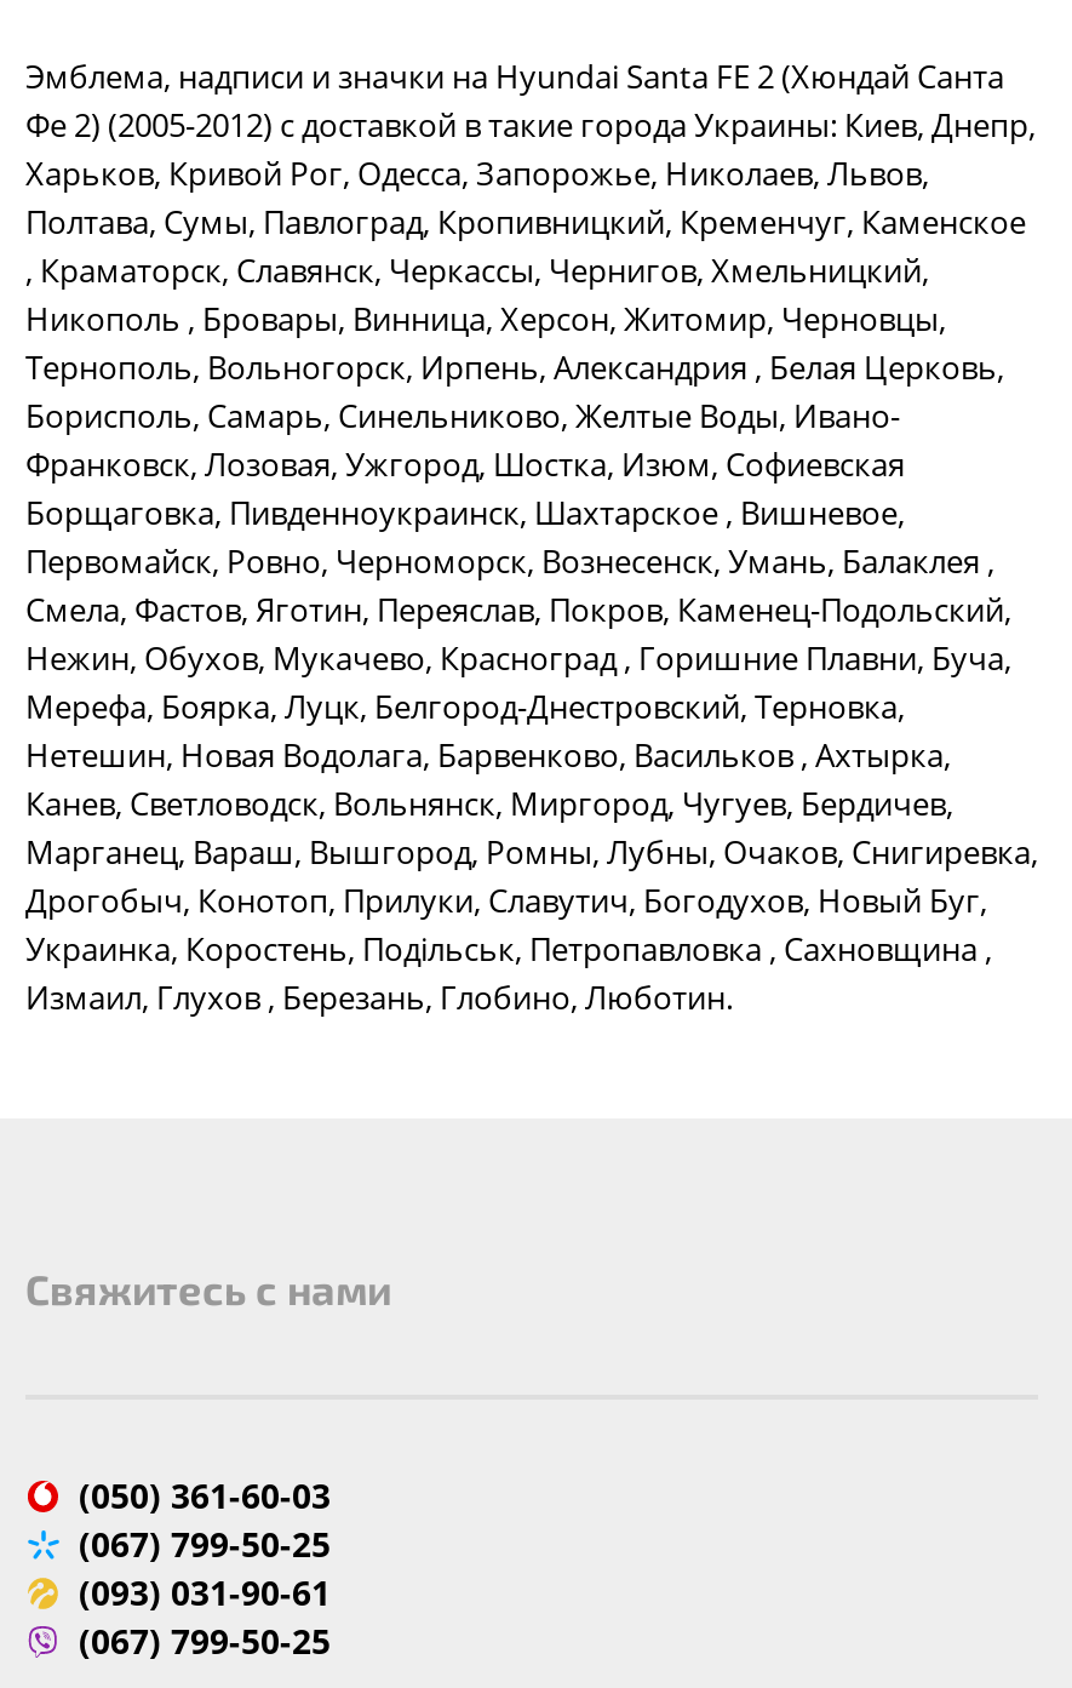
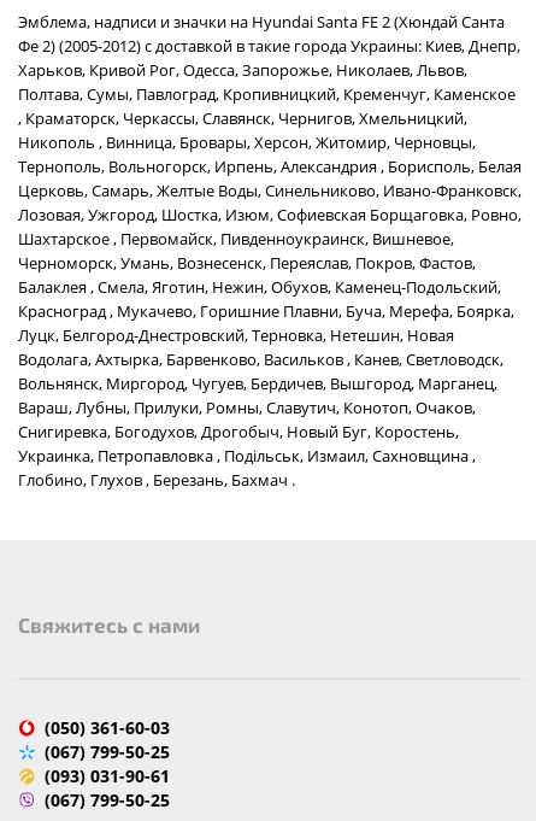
- , Краматорск, Славянск, Черкассы, Чернигов, Хмельницкий,
- Никополь , Бровары, Винница, Херсон, Житомир, Черновцы,
- Тернополь, Вольногорск, Ирпень, Александрия , Белая Церковь,
- Борисполь, Самарь, Синельниково, Желтые Воды, Ивано-
- Франковск, Лозовая, Ужгород, Шостка, Изюм, Софиевская
- Борщаговка, Пивденноукраинск, Шахтарское , Вишневое,
- Первомайск, Ровно, Черноморск, Вознесенск, Умань, Балаклея ,
- Смела, Фастов, Яготин, Переяслав, Покров, Каменец-Подольский,
- Нежин, Обухов, Мукачево, Красноград , Горишние Плавни, Буча,
- Мерефа, Боярка, Луцк, Белгород-Днестровский, Терновка,
- Нетешин, Новая Водолага, Барвенково, Васильков , Ахтырка,
- Канев, Светловодск, Вольнянск, Миргород, Чугуев, Бердичев,
- Марганец, Вараш, Вышгород, Ромны, Лубны, Очаков, Снигиревка,
- Дрогобыч, Конотоп, Прилуки, Славутич, Богодухов, Новый Буг,
- Украинка, Коростень, Подільськ, Петропавловка , Сахновщина ,
- Измаил, Глухов , Березань, Глобино, Люботин.
+ , Краматорск, Черкассы, Славянск, Чернигов, Хмельницкий,
+ Никополь , Винница, Бровары, Херсон, Житомир, Черновцы,
+ Тернополь, Вольногорск, Ирпень, Александрия , Борисполь, Белая
+ Церковь, Самарь, Желтые Воды, Синельниково, Ивано-Франковск,
+ Лозовая, Ужгород, Шостка, Изюм, Софиевская Борщаговка, Ровно,
+ Шахтарское , Первомайск, Пивденноукраинск, Вишневое,
+ Черноморск, Умань, Вознесенск, Переяслав, Покров, Фастов,
+ Балаклея , Смела, Яготин, Нежин, Обухов, Каменец-Подольский,
+ Красноград , Мукачево, Горишние Плавни, Буча, Мерефа, Боярка,
+ Луцк, Белгород-Днестровский, Терновка, Нетешин, Новая
+ Водолага, Ахтырка, Барвенково, Васильков , Канев, Светловодск,
+ Вольнянск, Миргород, Чугуев, Бердичев, Вышгород, Марганец,
+ Вараш, Лубны, Прилуки, Ромны, Славутич, Конотоп, Очаков,
+ Снигиревка, Богодухов, Дрогобыч, Новый Буг, Коростень,
+ Украинка, Петропавловка , Подільськ, Измаил, Сахновщина ,
+ Глобино, Глухов , Березань, Бахмач .
